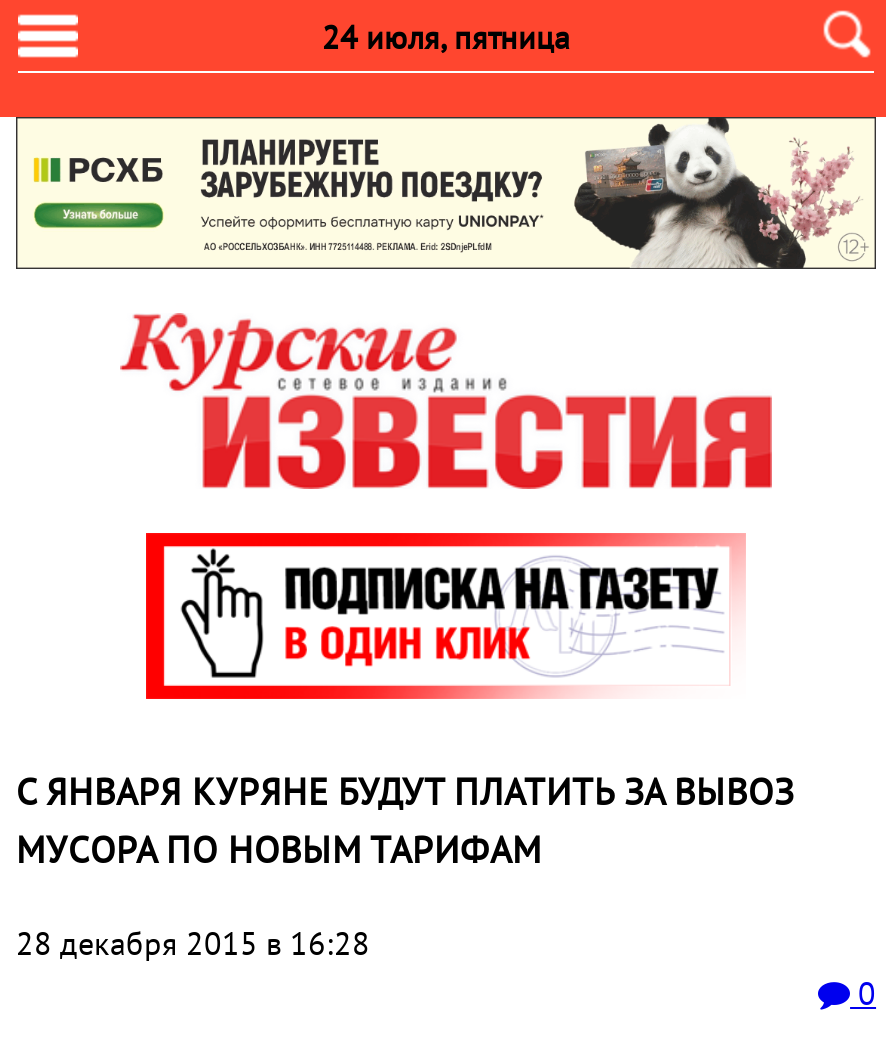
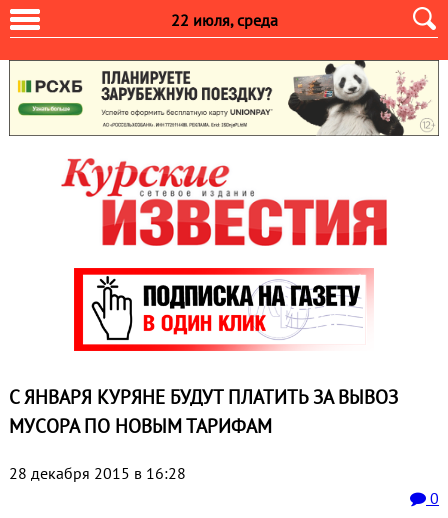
- 24 июля, пятница
+ 22 июля, среда
